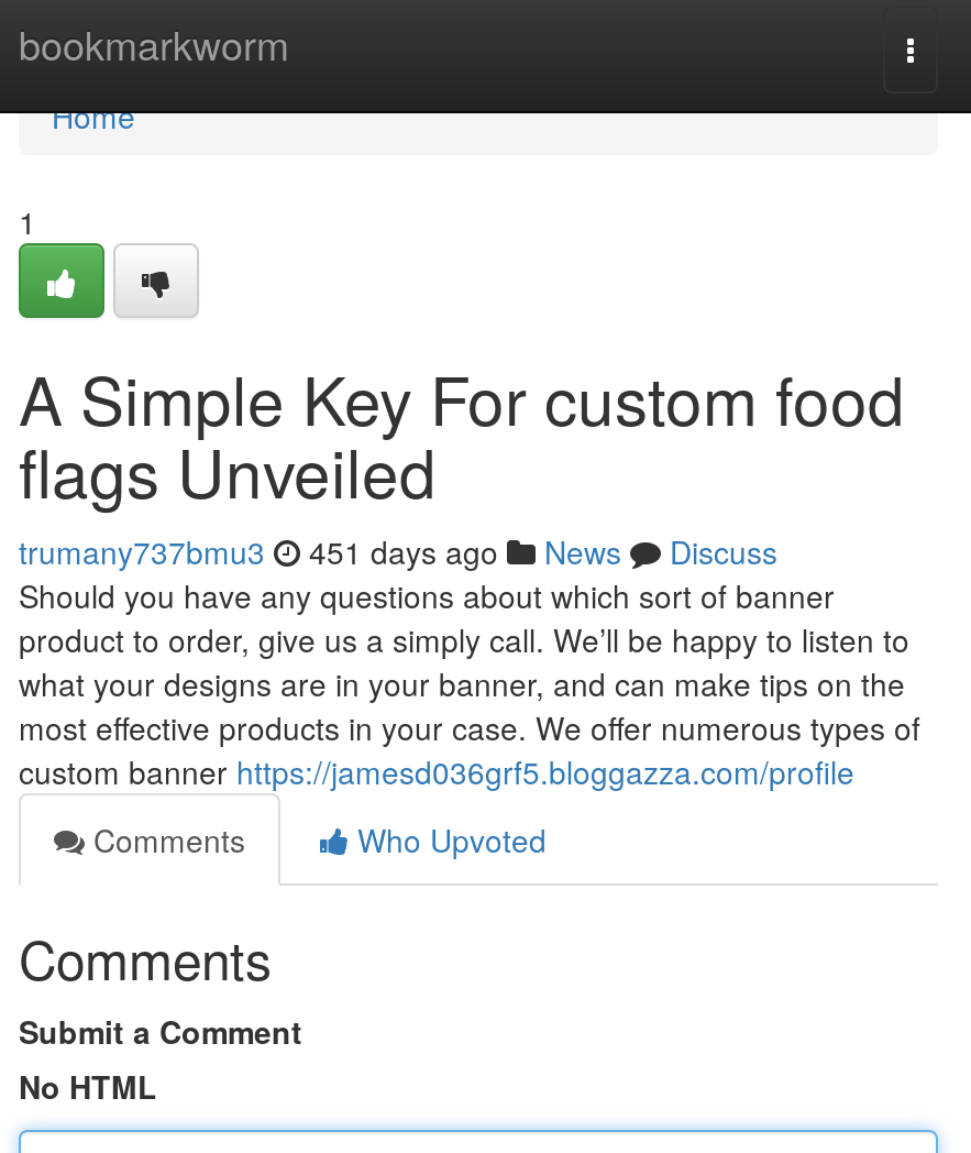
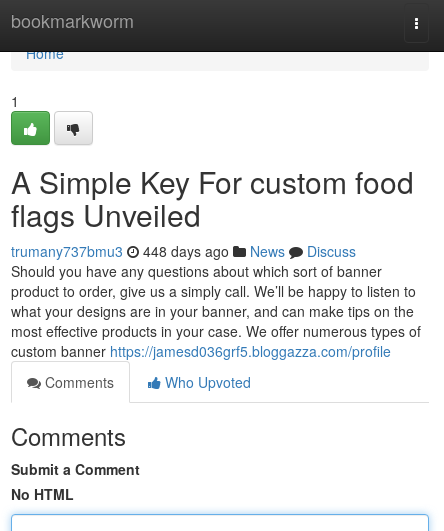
- trumany737bmu3 451 days ago News Discuss
+ trumany737bmu3 448 days ago News Discuss
